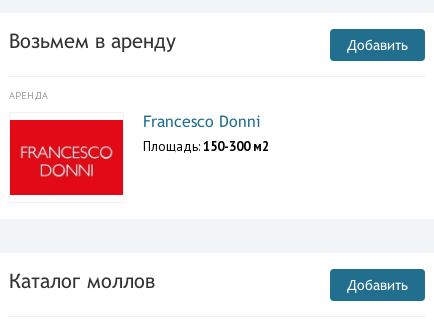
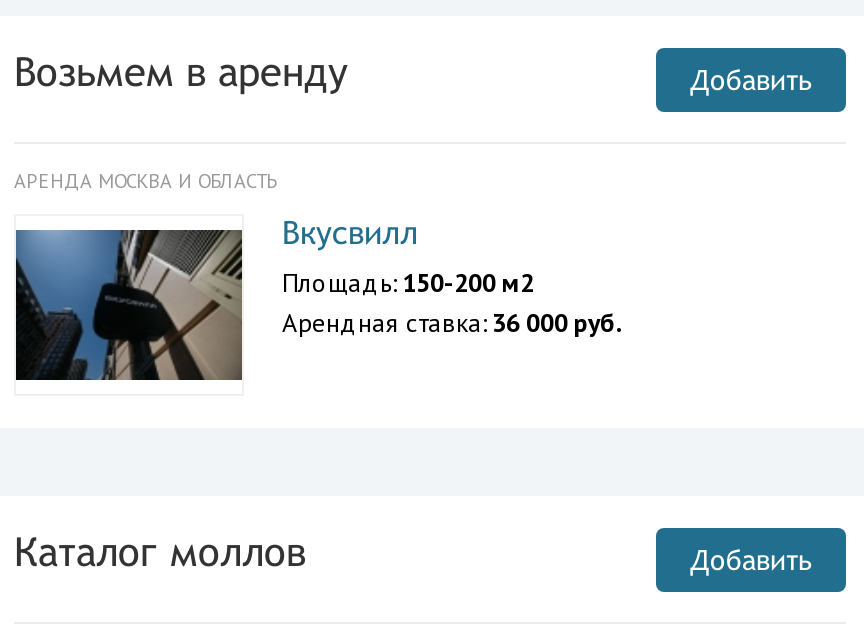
- АРЕНДА
+ АРЕНДА МОСКВА И ОБЛАСТЬ

- [image]
- Francesco Donni
- Площадь: 150-300 м2
+ [image]
+ Вкусвилл
+ Площадь: 150-200 м2
+ Арендная ставка: 36 000 руб.
